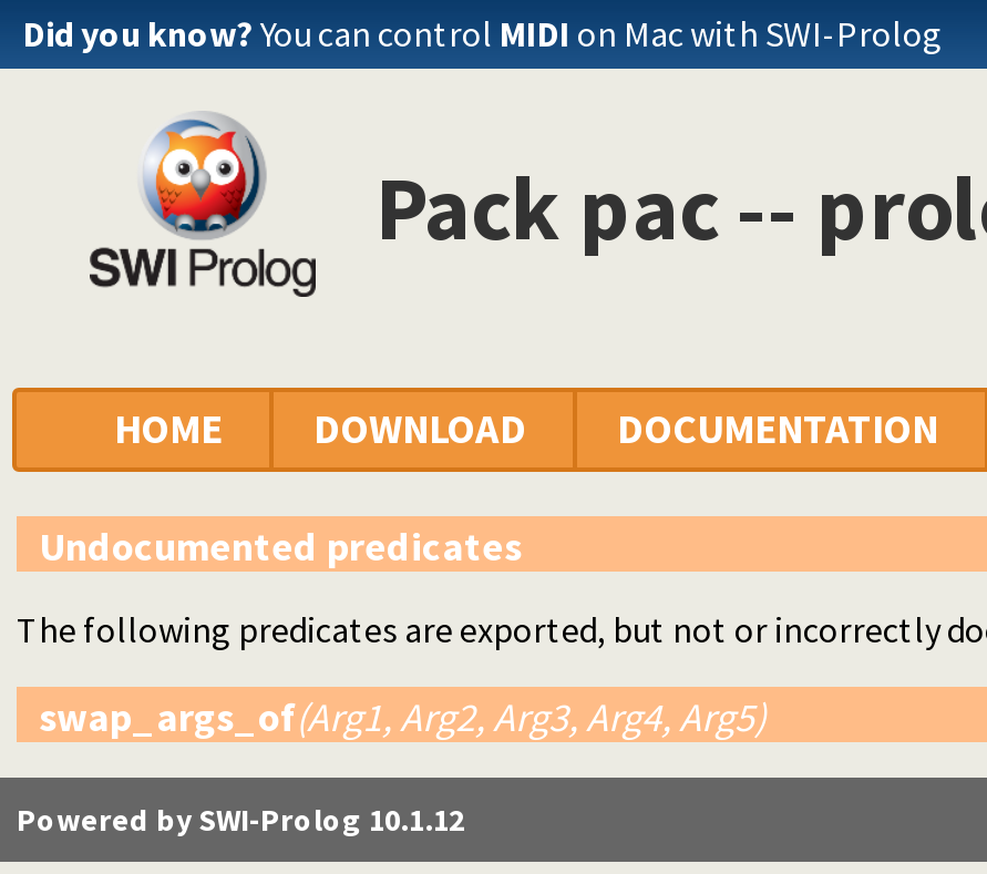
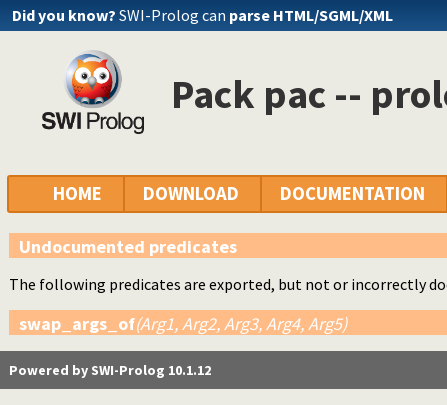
- Did you know? You can control MIDI on Mac with SWI-Prolog
+ Did you know? SWI-Prolog can parse HTML/SGML/XML
